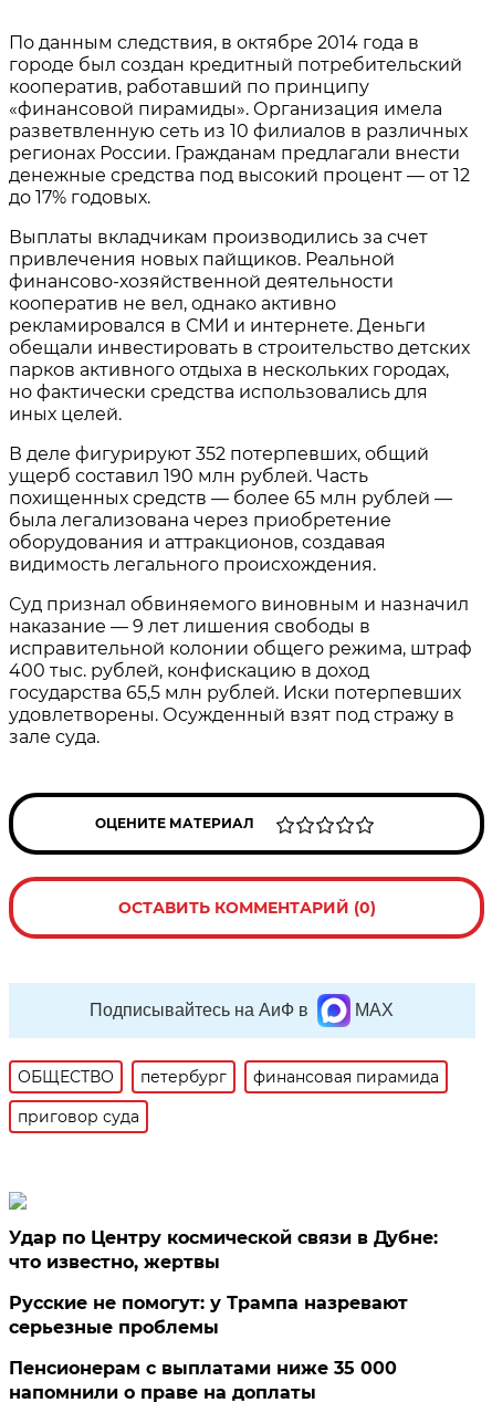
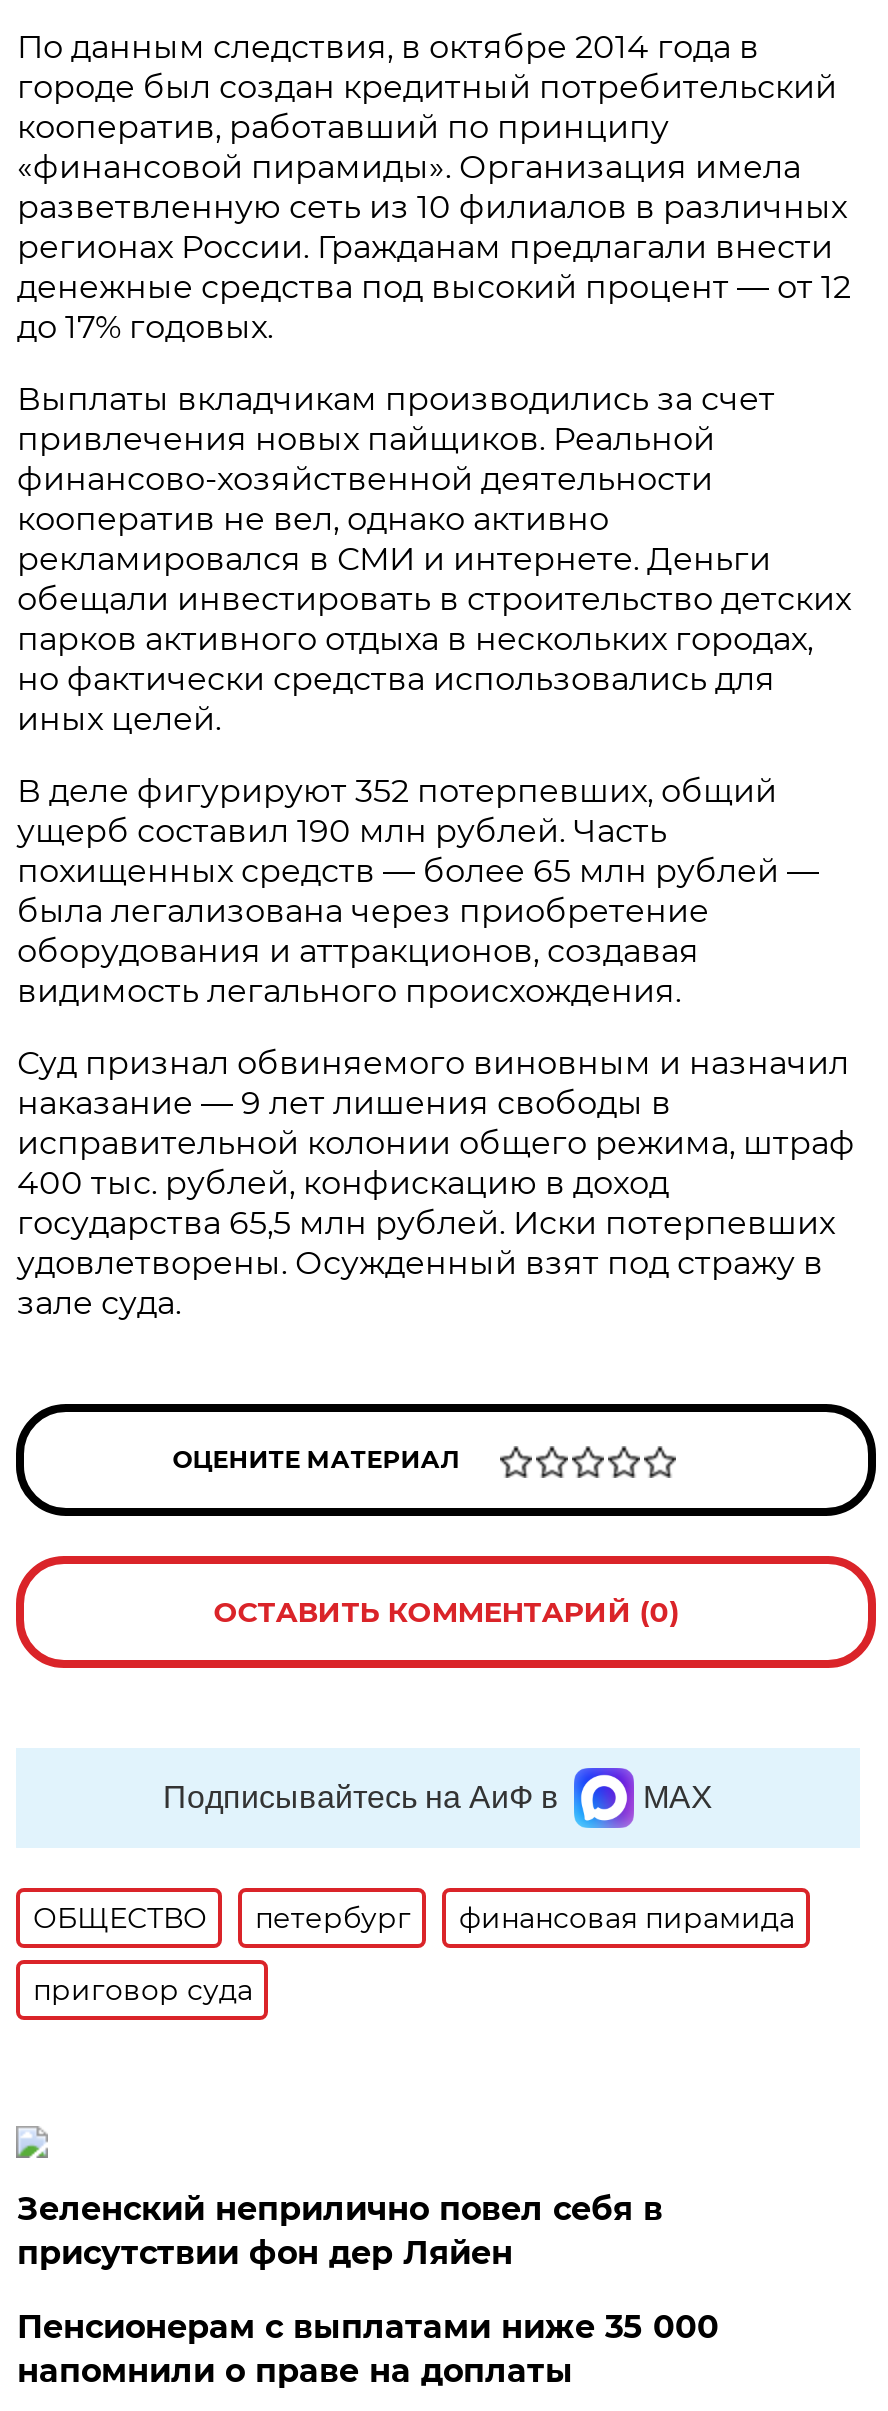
- Удар по Центру космической связи в Дубне:
- что известно, жертвы
- Русские не помогут: у Трампа назревают
- серьезные проблемы
+ Зеленский неприлично повел cебя в
+ присутствии фон дер Ляйен
